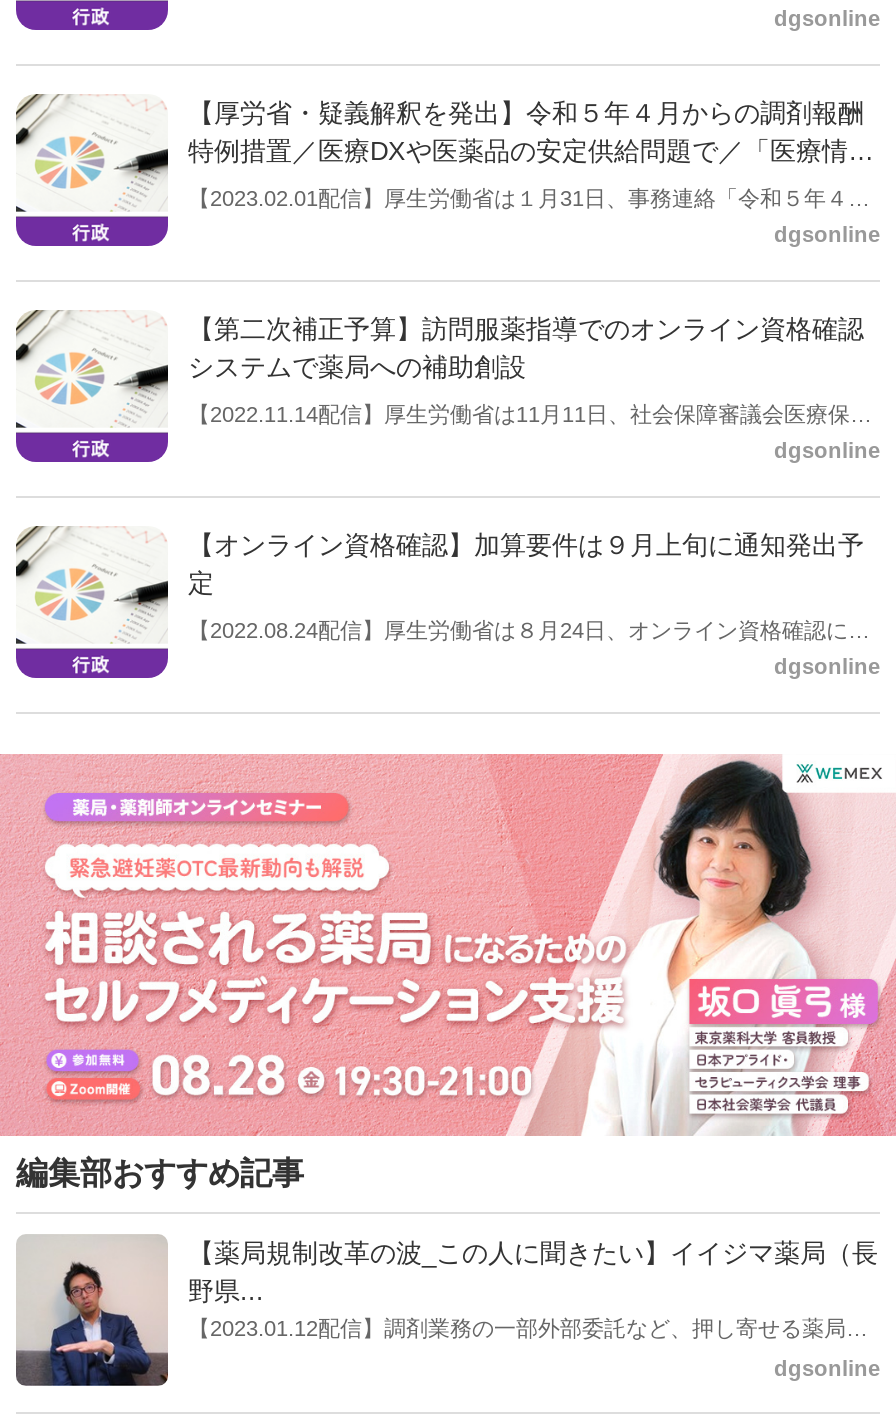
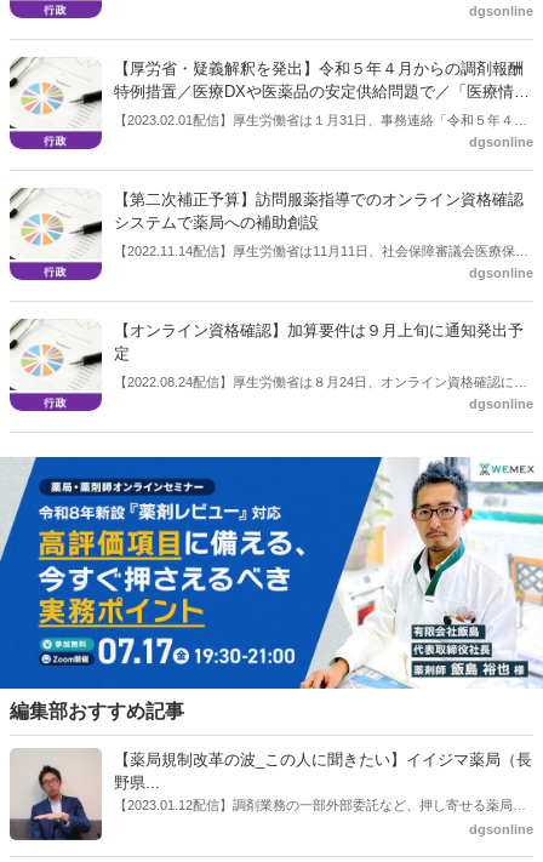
- [image]
+ [image]
